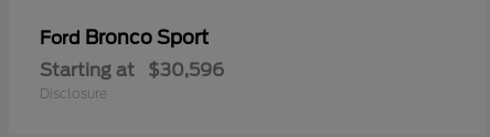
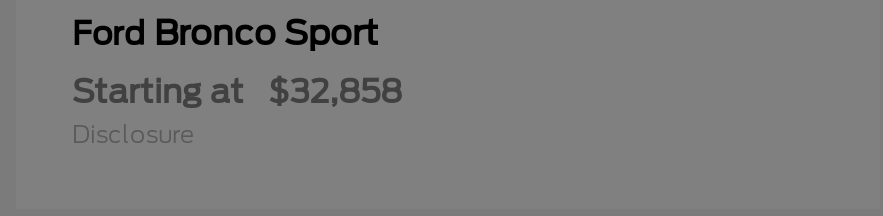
- Starting at $30,596
+ Starting at $32,858
